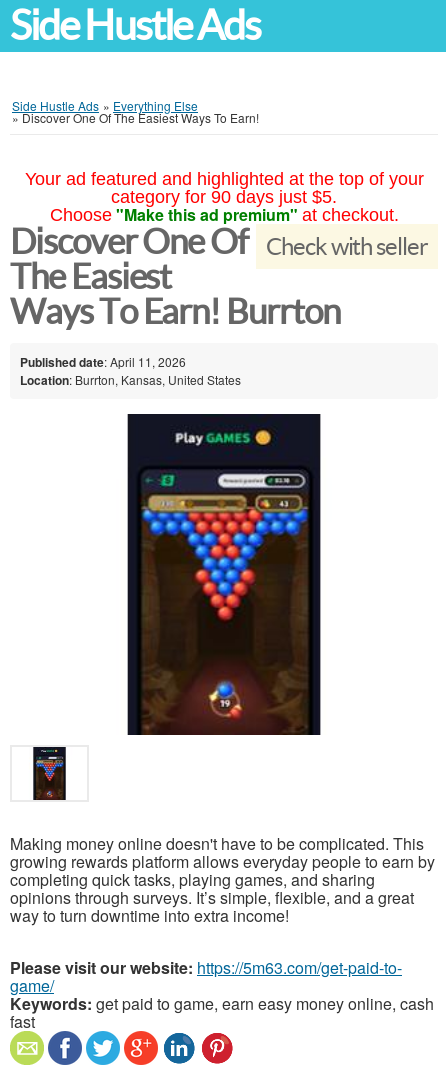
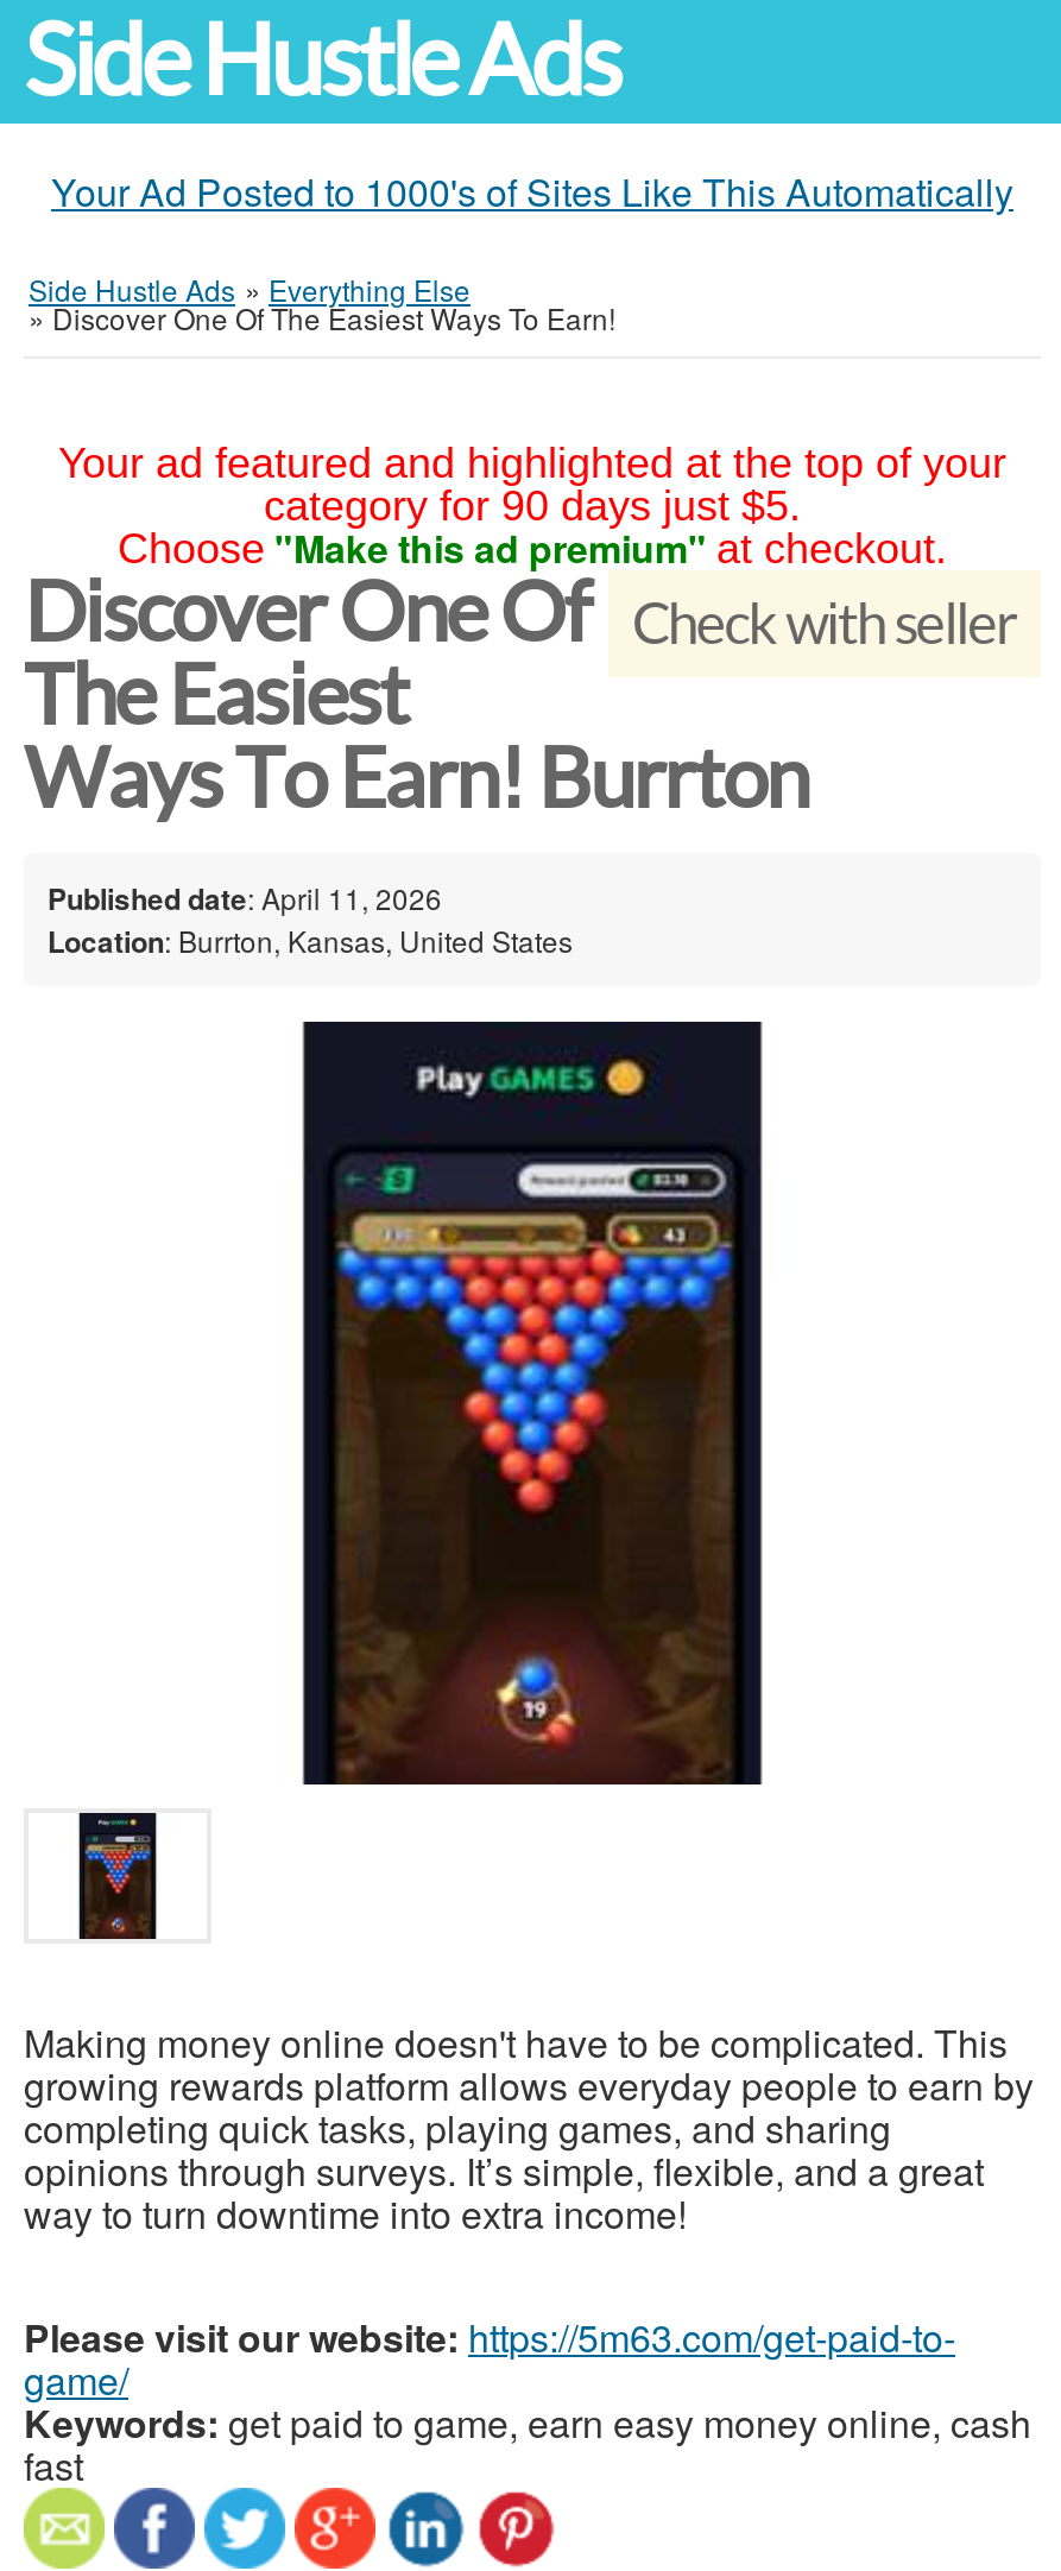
+ Your Ad Posted to 1000's of Sites Like This Automatically
